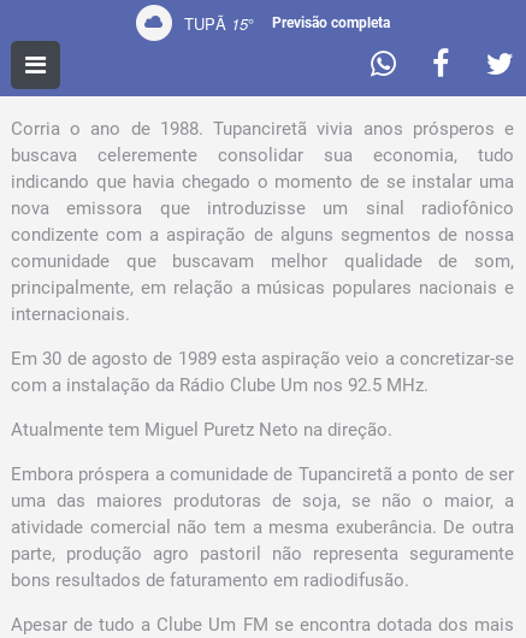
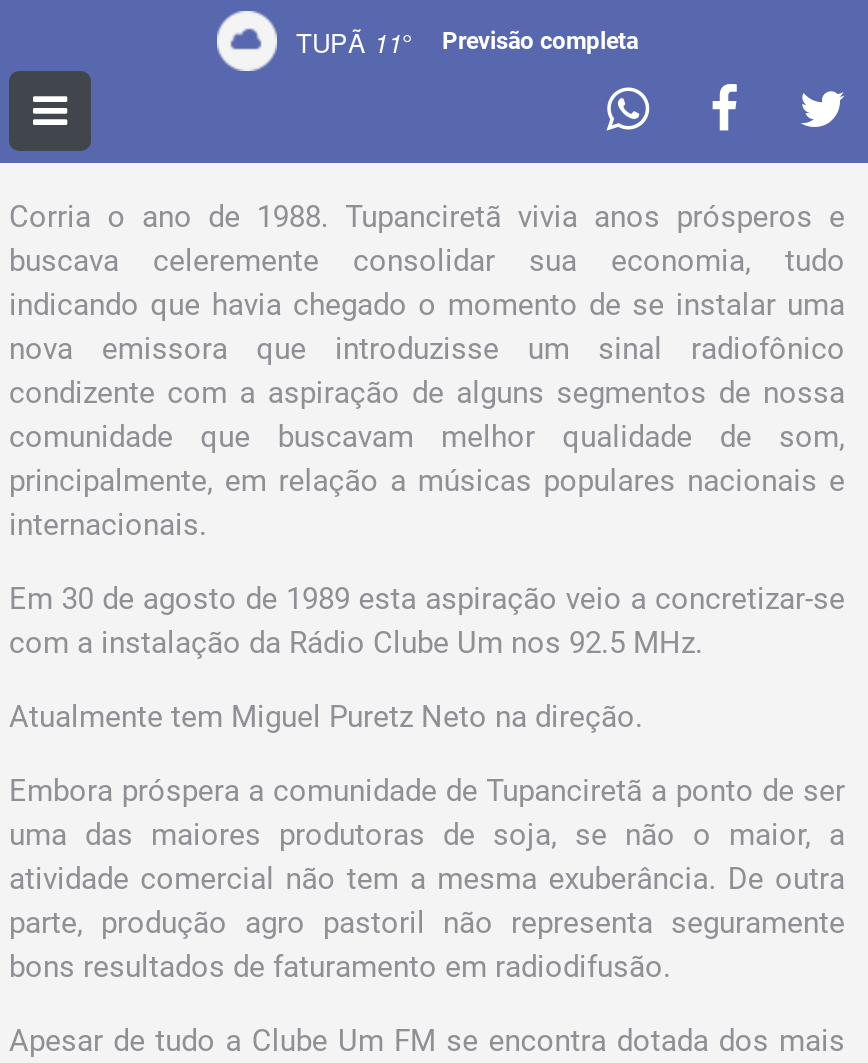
- TUPÃ 15° Previsão completa
+ TUPÃ 11° Previsão completa
